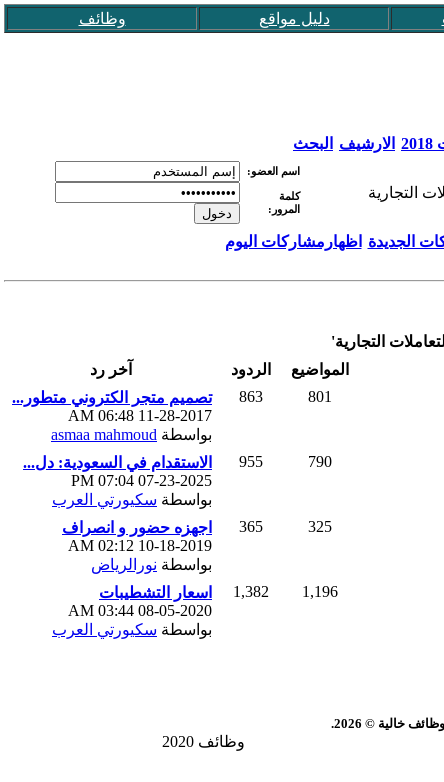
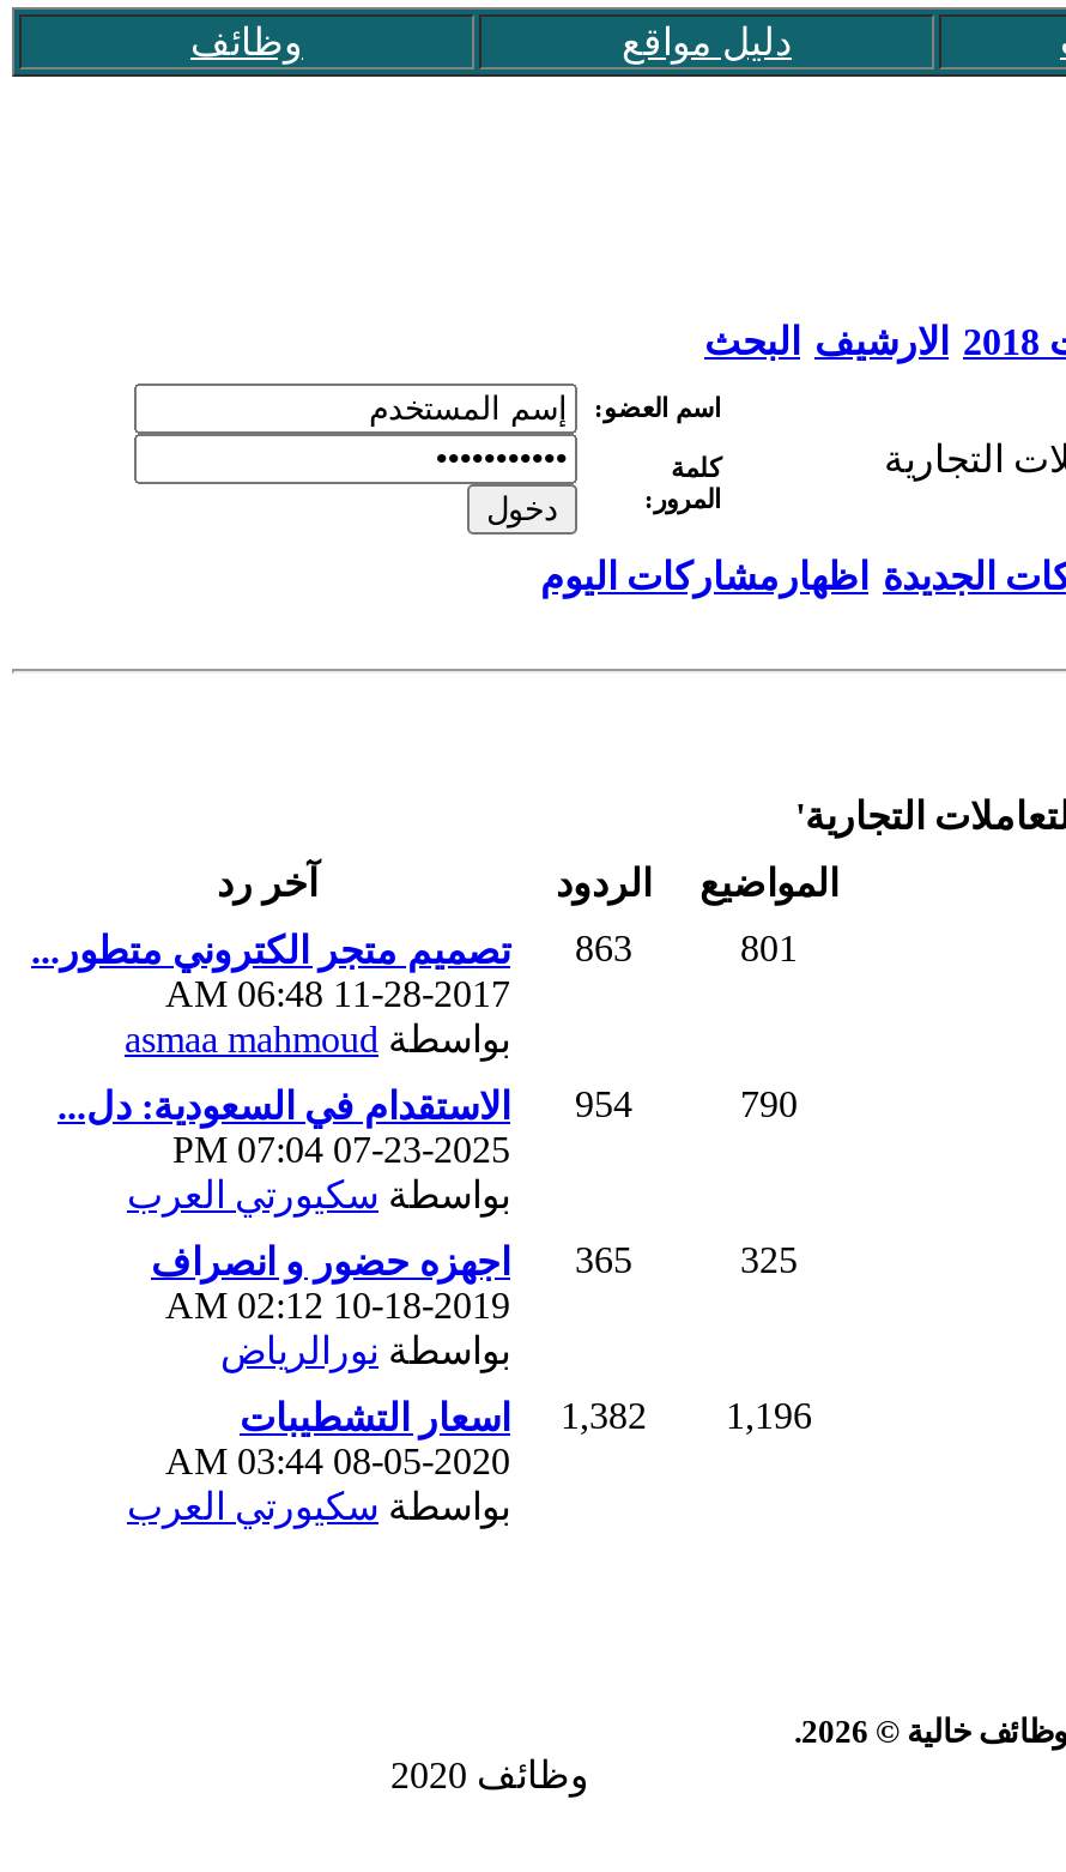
- 955 الاستقدام في السعودية: دل...
+ 954 الاستقدام في السعودية: دل...
